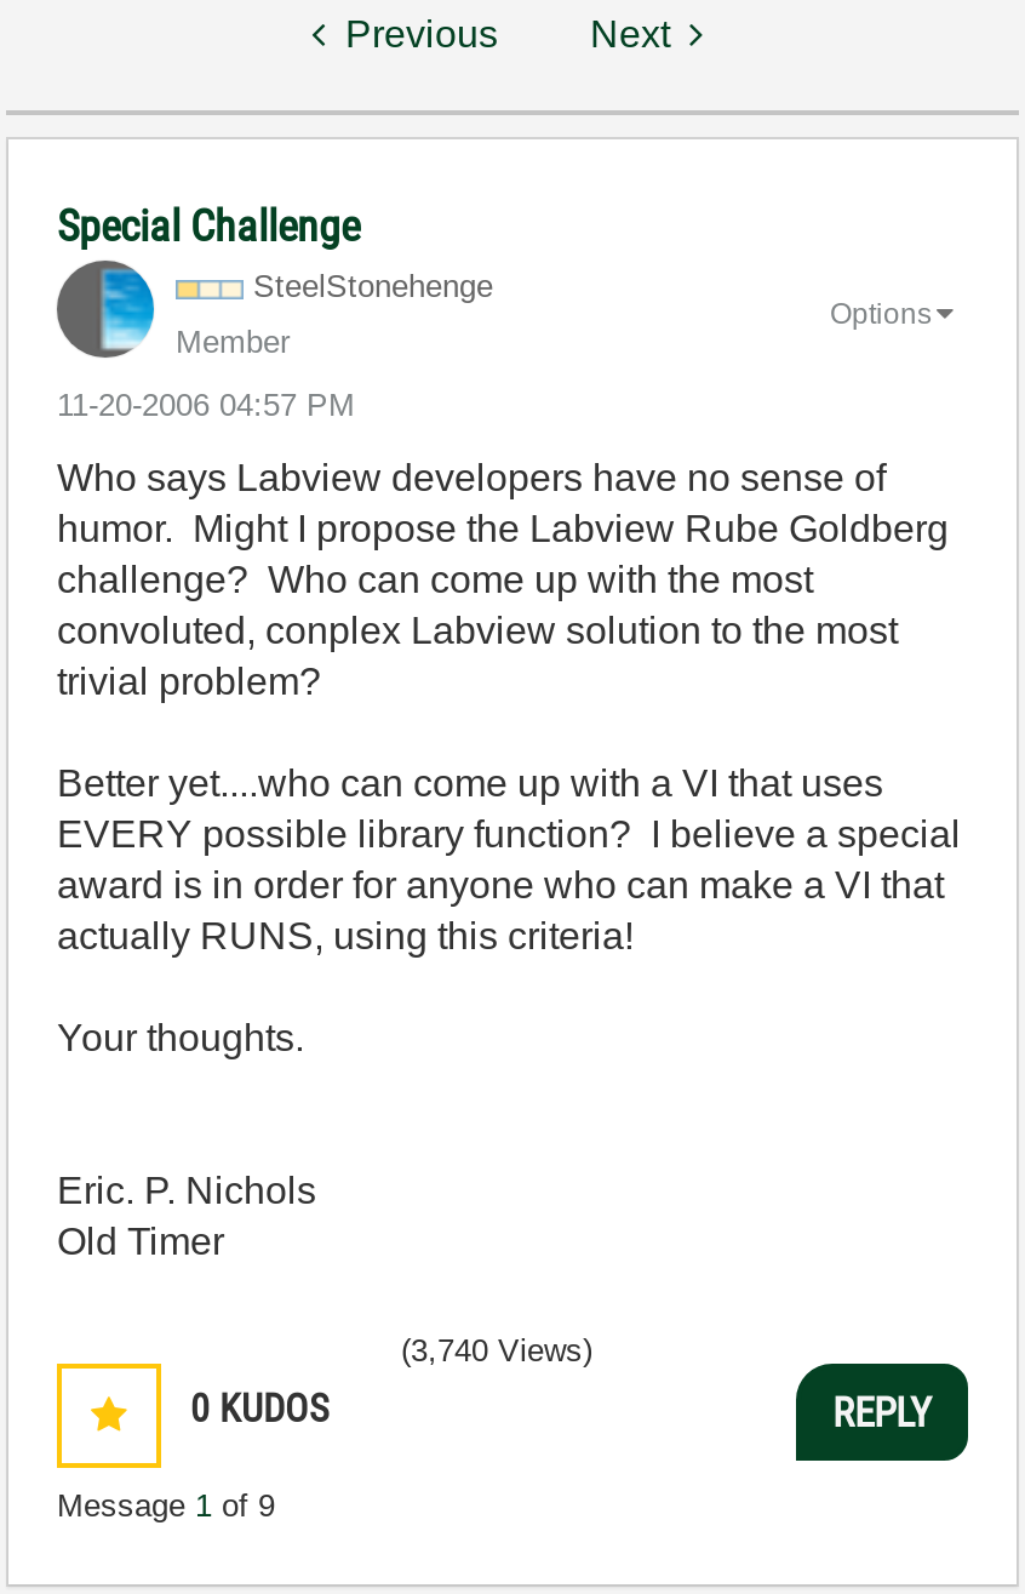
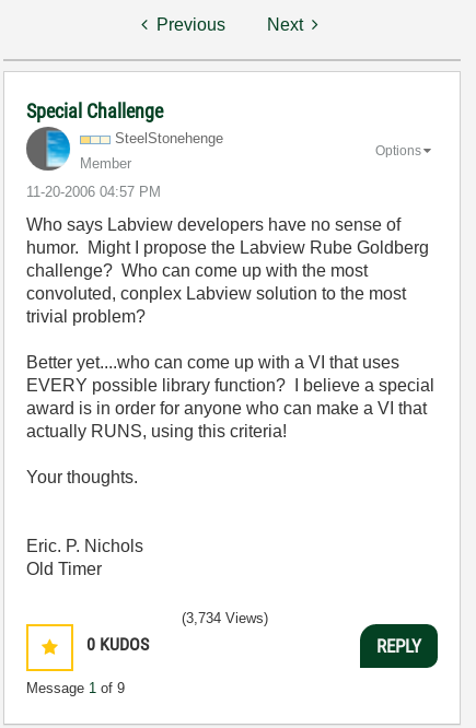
- (3,740 Views)
+ (3,734 Views)
